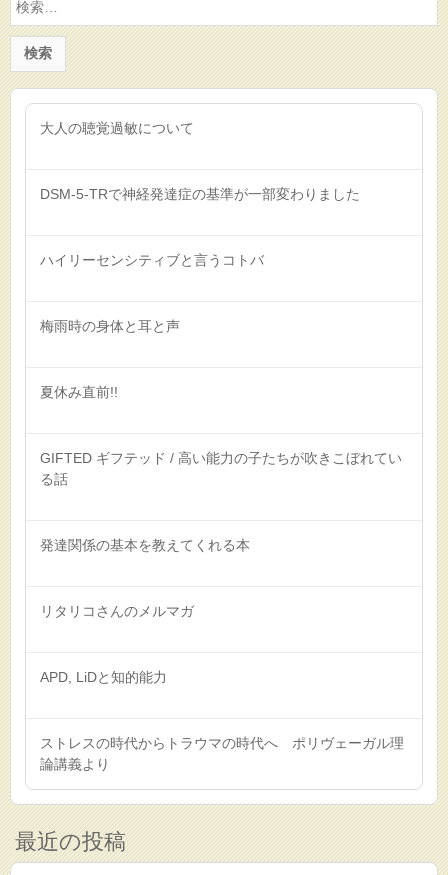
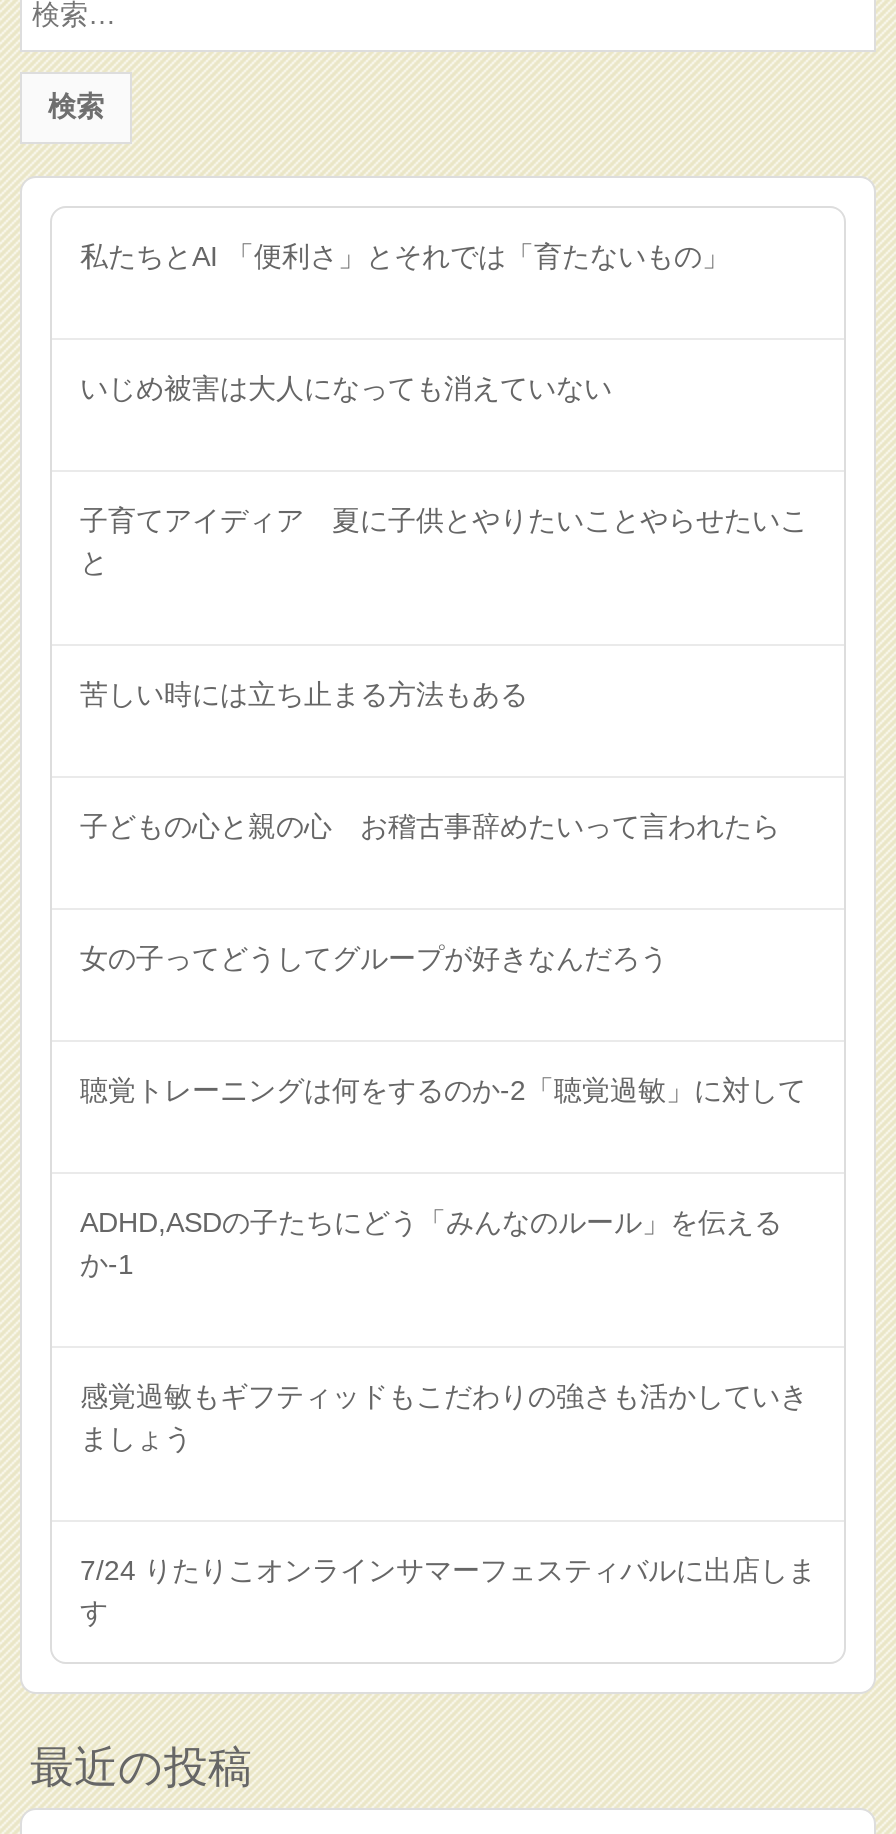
- 大人の聴覚過敏について
+ 私たちとAI 「便利さ」とそれでは「育たないもの」

- DSM-5-TRで神経発達症の基準が一部変わりました
+ いじめ被害は大人になっても消えていない

- ハイリーセンシティブと言うコトバ
+ 子育てアイディア 夏に子供とやりたいことやらせたいこ
+ と

- 梅雨時の身体と耳と声
+ 苦しい時には立ち止まる方法もある

- 夏休み直前!!
+ 子どもの心と親の心 お稽古事辞めたいって言われたら

- GIFTED ギフテッド / 高い能力の子たちが吹きこぼれてい
- る話
+ 女の子ってどうしてグループが好きなんだろう

- 発達関係の基本を教えてくれる本
+ 聴覚トレーニングは何をするのか-2「聴覚過敏」に対して

- リタリコさんのメルマガ
+ ADHD,ASDの子たちにどう「みんなのルール」を伝える
+ か-1

- APD, LiDと知的能力
+ 感覚過敏もギフティッドもこだわりの強さも活かしていき
+ ましょう

- ストレスの時代からトラウマの時代へ ポリヴェーガル理
- 論講義より
+ 7/24 りたりこオンラインサマーフェスティバルに出店しま
+ す
